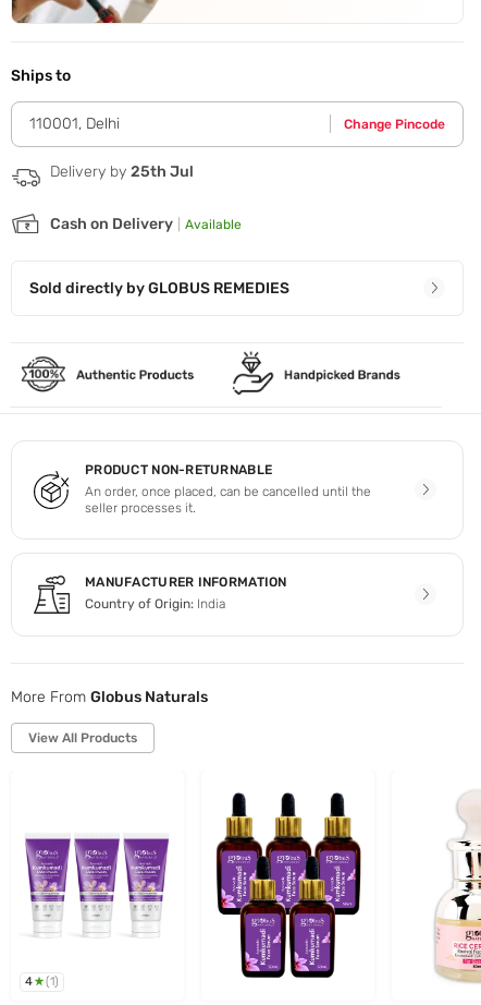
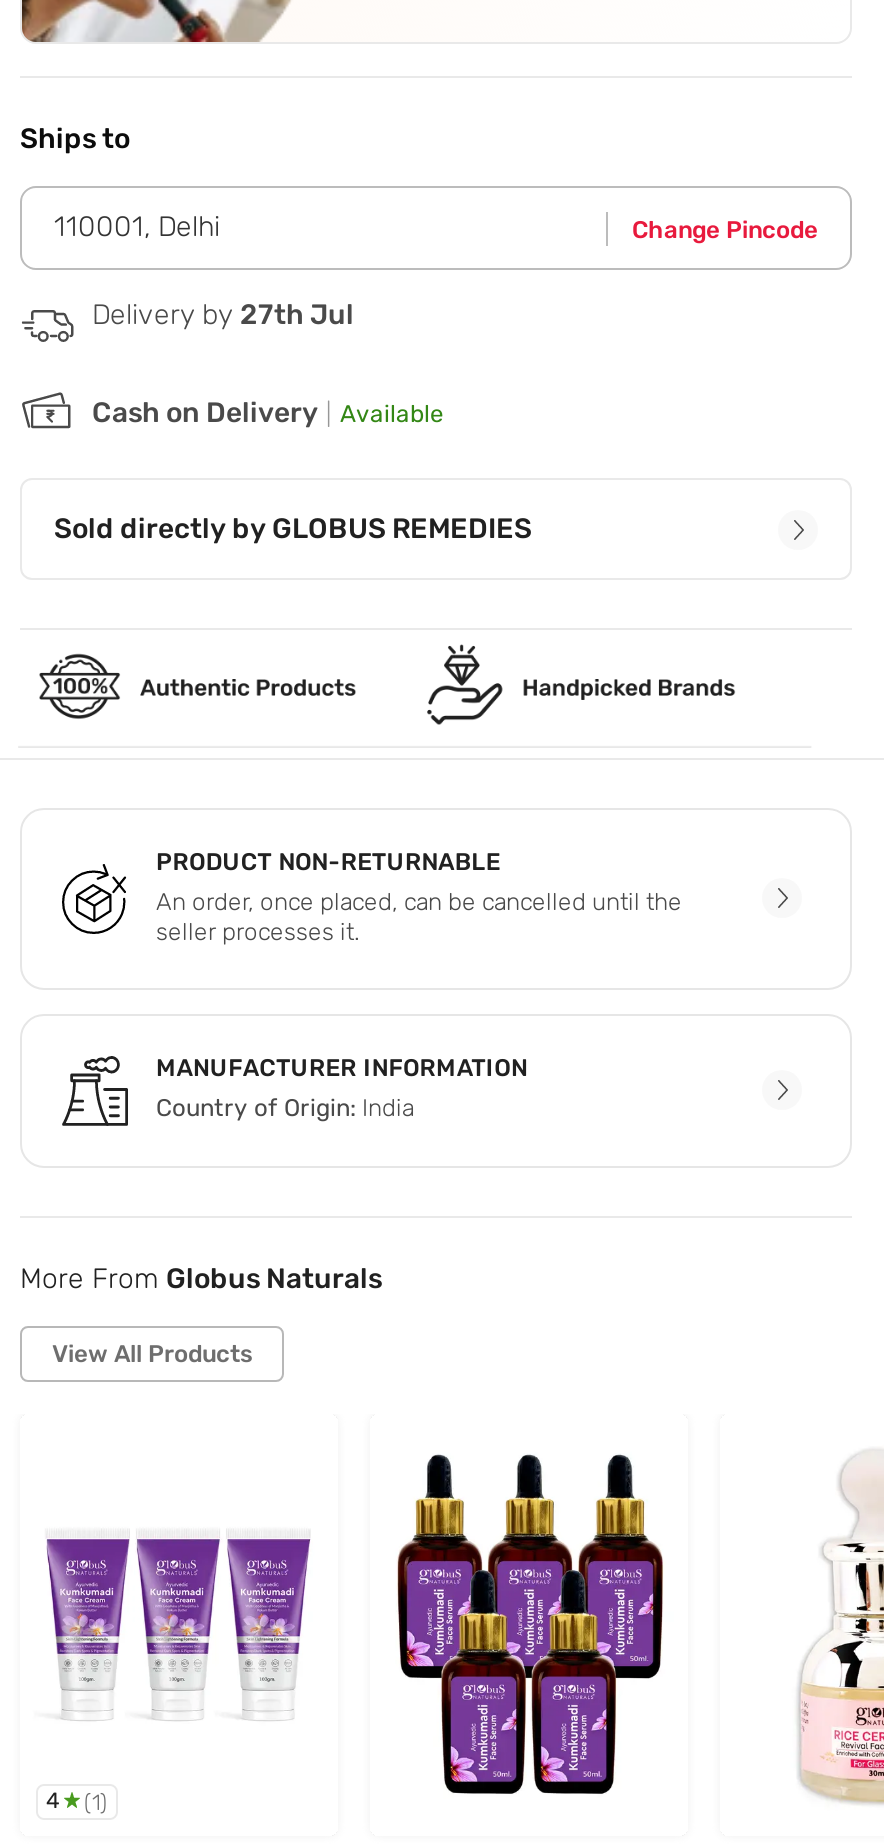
- Delivery by 25th Jul
+ Delivery by 27th Jul
